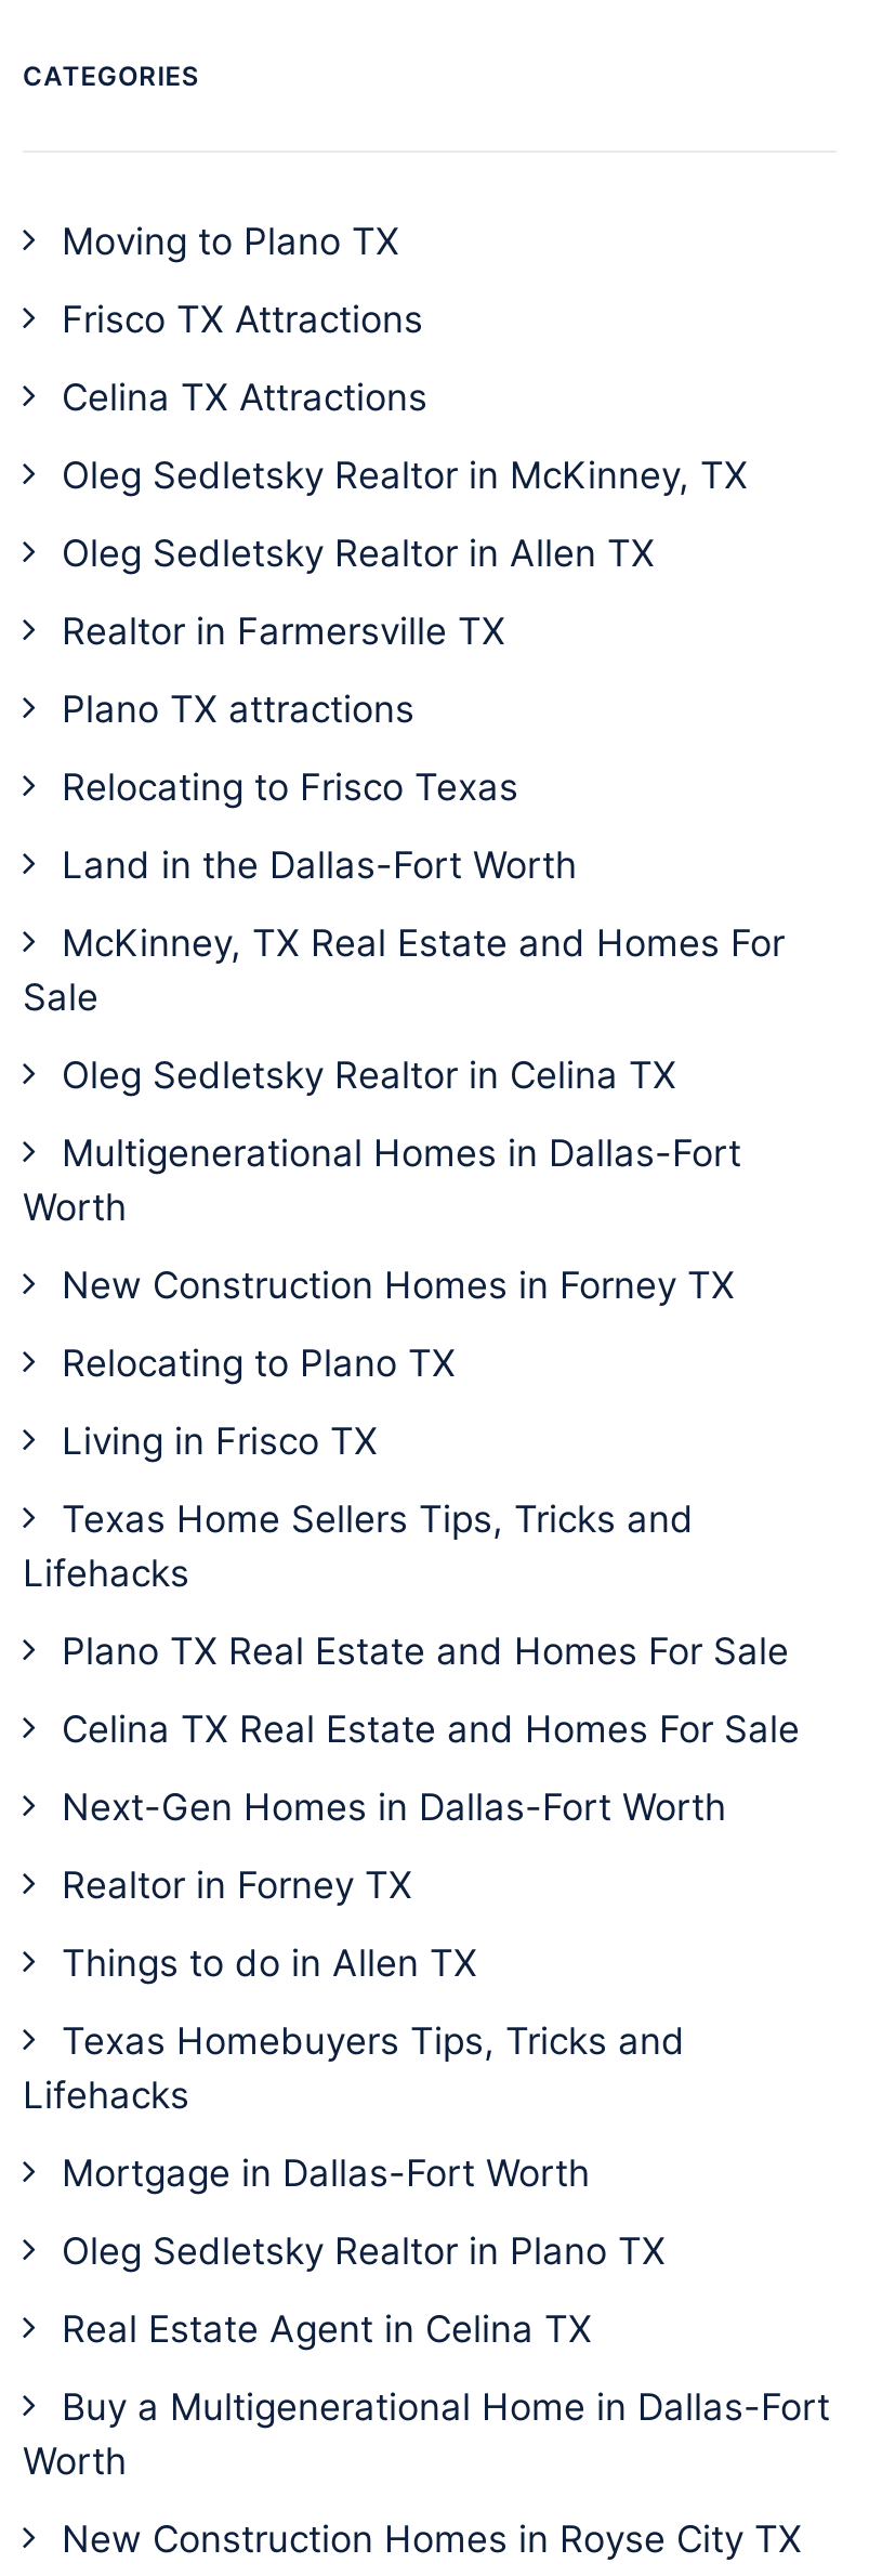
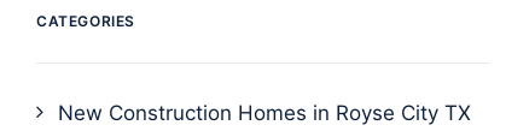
- Moving to Plano TX
- Frisco TX Attractions
- Celina TX Attractions
- Oleg Sedletsky Realtor in McKinney, TX
- Oleg Sedletsky Realtor in Allen TX
- Realtor in Farmersville TX
- Plano TX attractions
- Relocating to Frisco Texas
- Land in the Dallas-Fort Worth
- McKinney, TX Real Estate and Homes For
- Sale
- Oleg Sedletsky Realtor in Celina TX
- Multigenerational Homes in Dallas-Fort
- Worth
- New Construction Homes in Forney TX
- Relocating to Plano TX
- Living in Frisco TX
- Texas Home Sellers Tips, Tricks and
- Lifehacks
- Plano TX Real Estate and Homes For Sale
- Celina TX Real Estate and Homes For Sale
- Next-Gen Homes in Dallas-Fort Worth
- Realtor in Forney TX
- Things to do in Allen TX
- Texas Homebuyers Tips, Tricks and
- Lifehacks
- Mortgage in Dallas-Fort Worth
- Oleg Sedletsky Realtor in Plano TX
- Real Estate Agent in Celina TX
- Buy a Multigenerational Home in Dallas-Fort
- Worth
